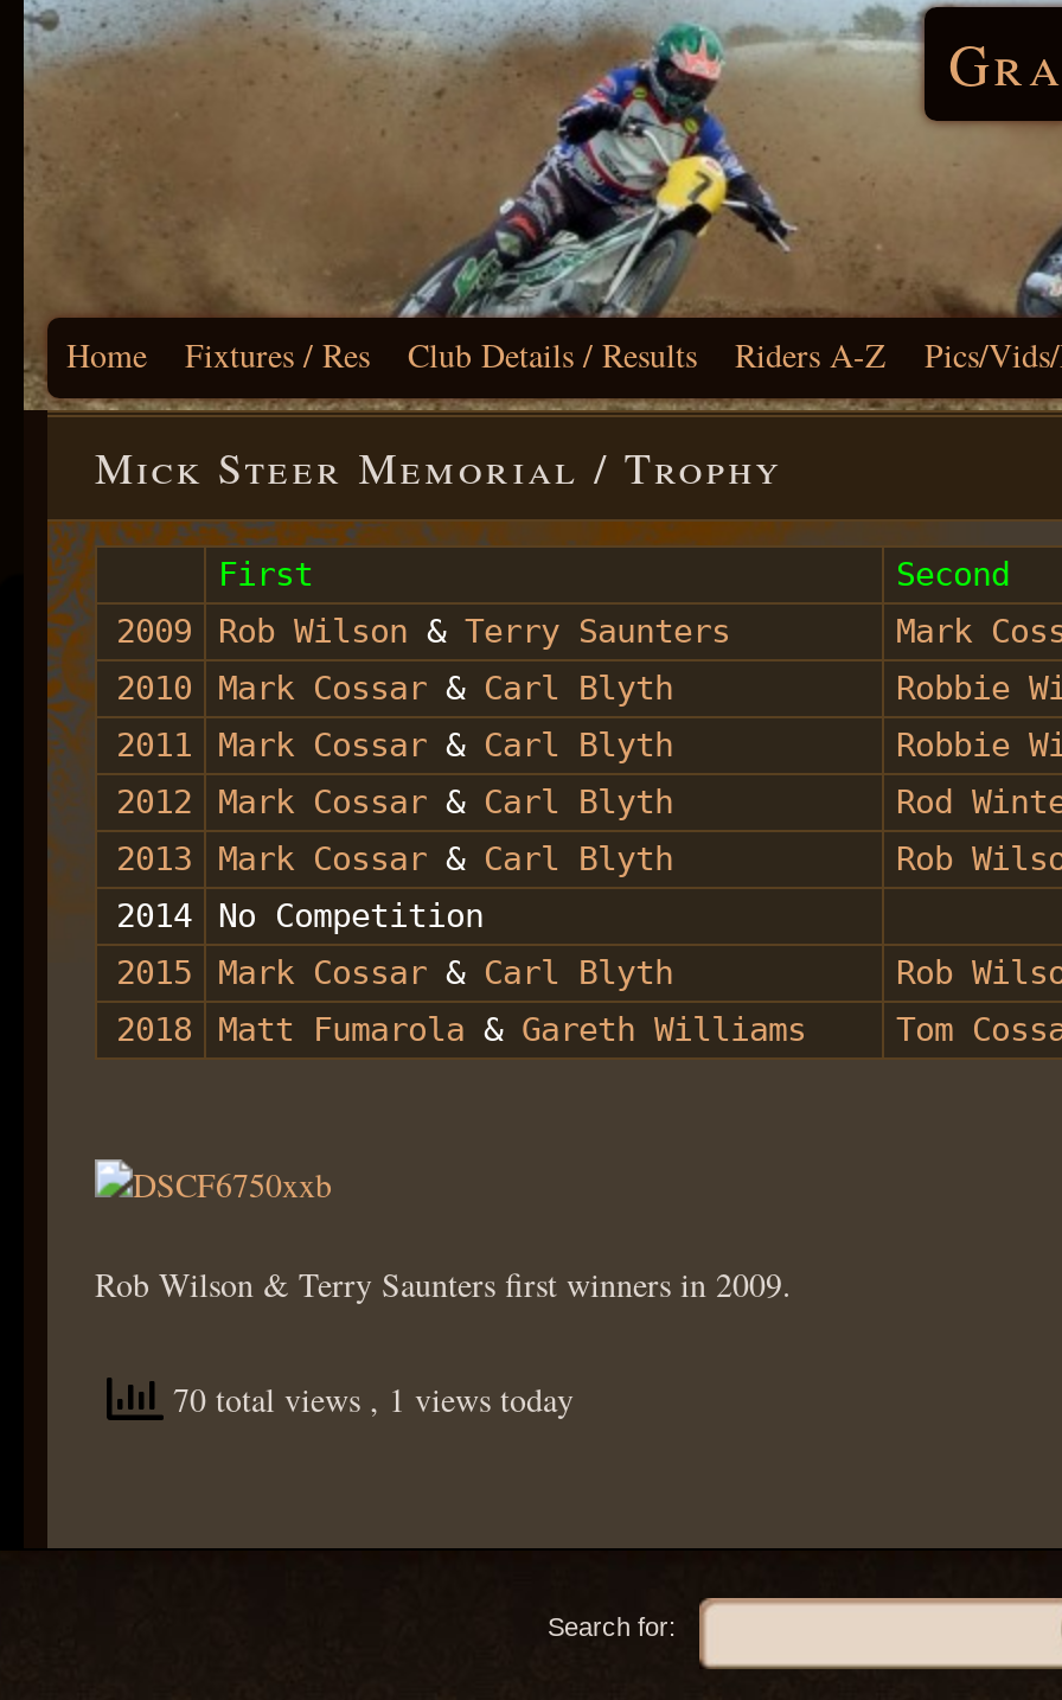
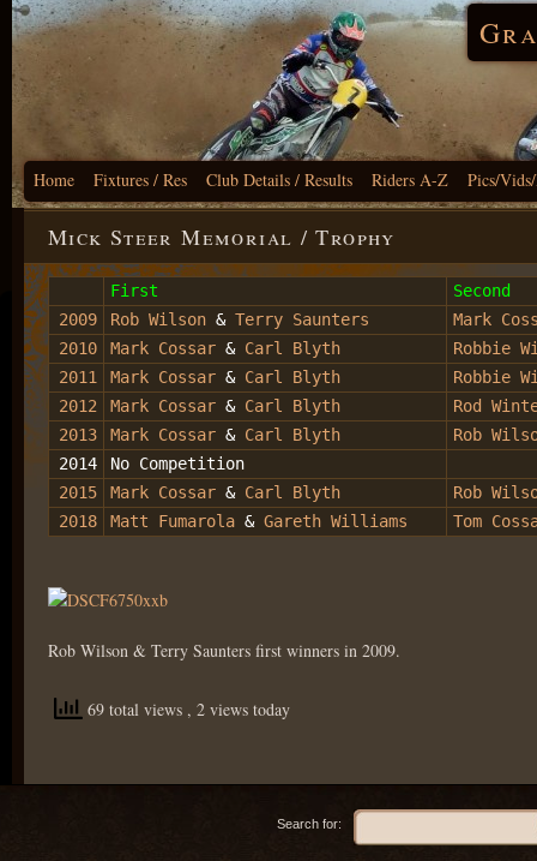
- 70 total views, 1 views today
+ 69 total views, 2 views today
